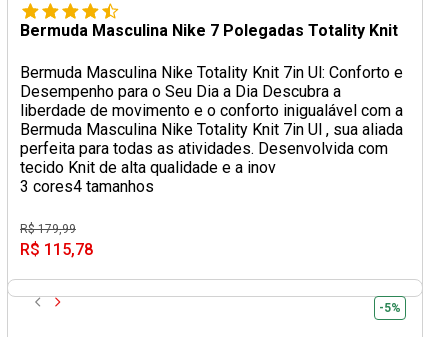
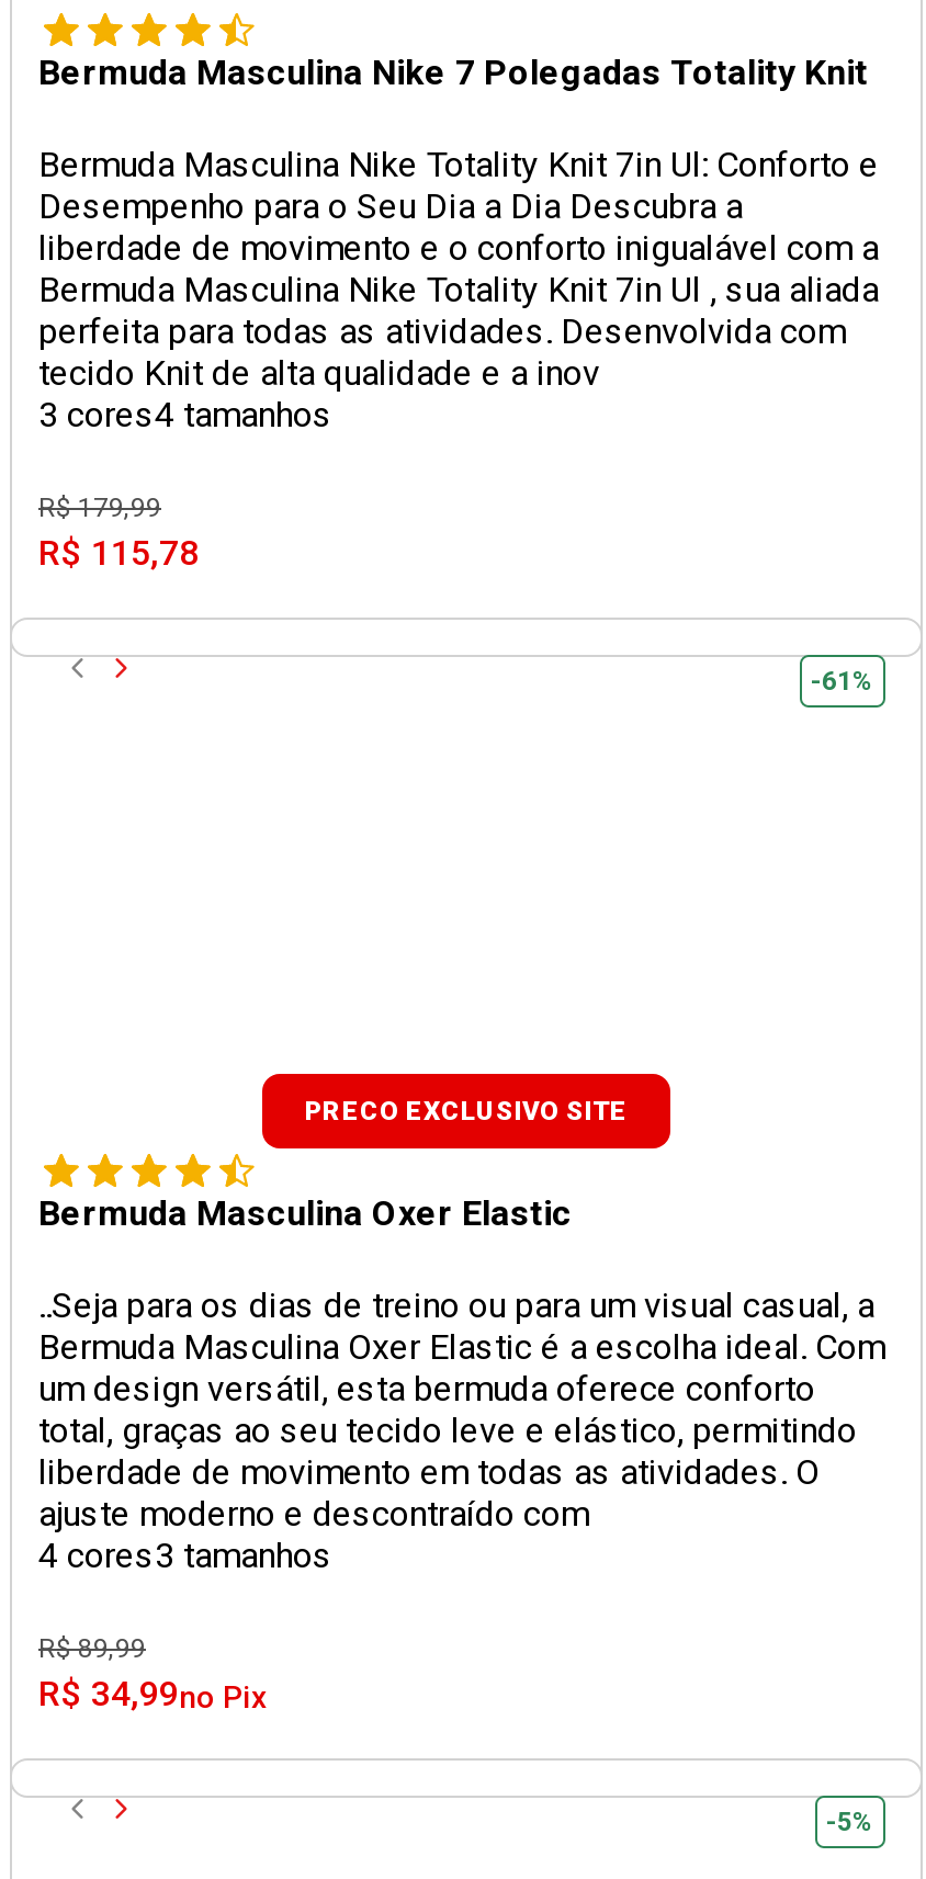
+ PRECO EXCLUSIVO SITE
+ Bermuda Masculina Oxer Elastic
+ ..Seja para os dias de treino ou para um visual casual, a
+ Bermuda Masculina Oxer Elastic é a escolha ideal. Com
+ um design versátil, esta bermuda oferece conforto
+ total, graças ao seu tecido leve e elástico, permitindo
+ liberdade de movimento em todas as atividades. O
+ ajuste moderno e descontraído com
+ 4 cores3 tamanhos
+ R$ 89,99
+ R$ 34,99no Pix

+ -61%
